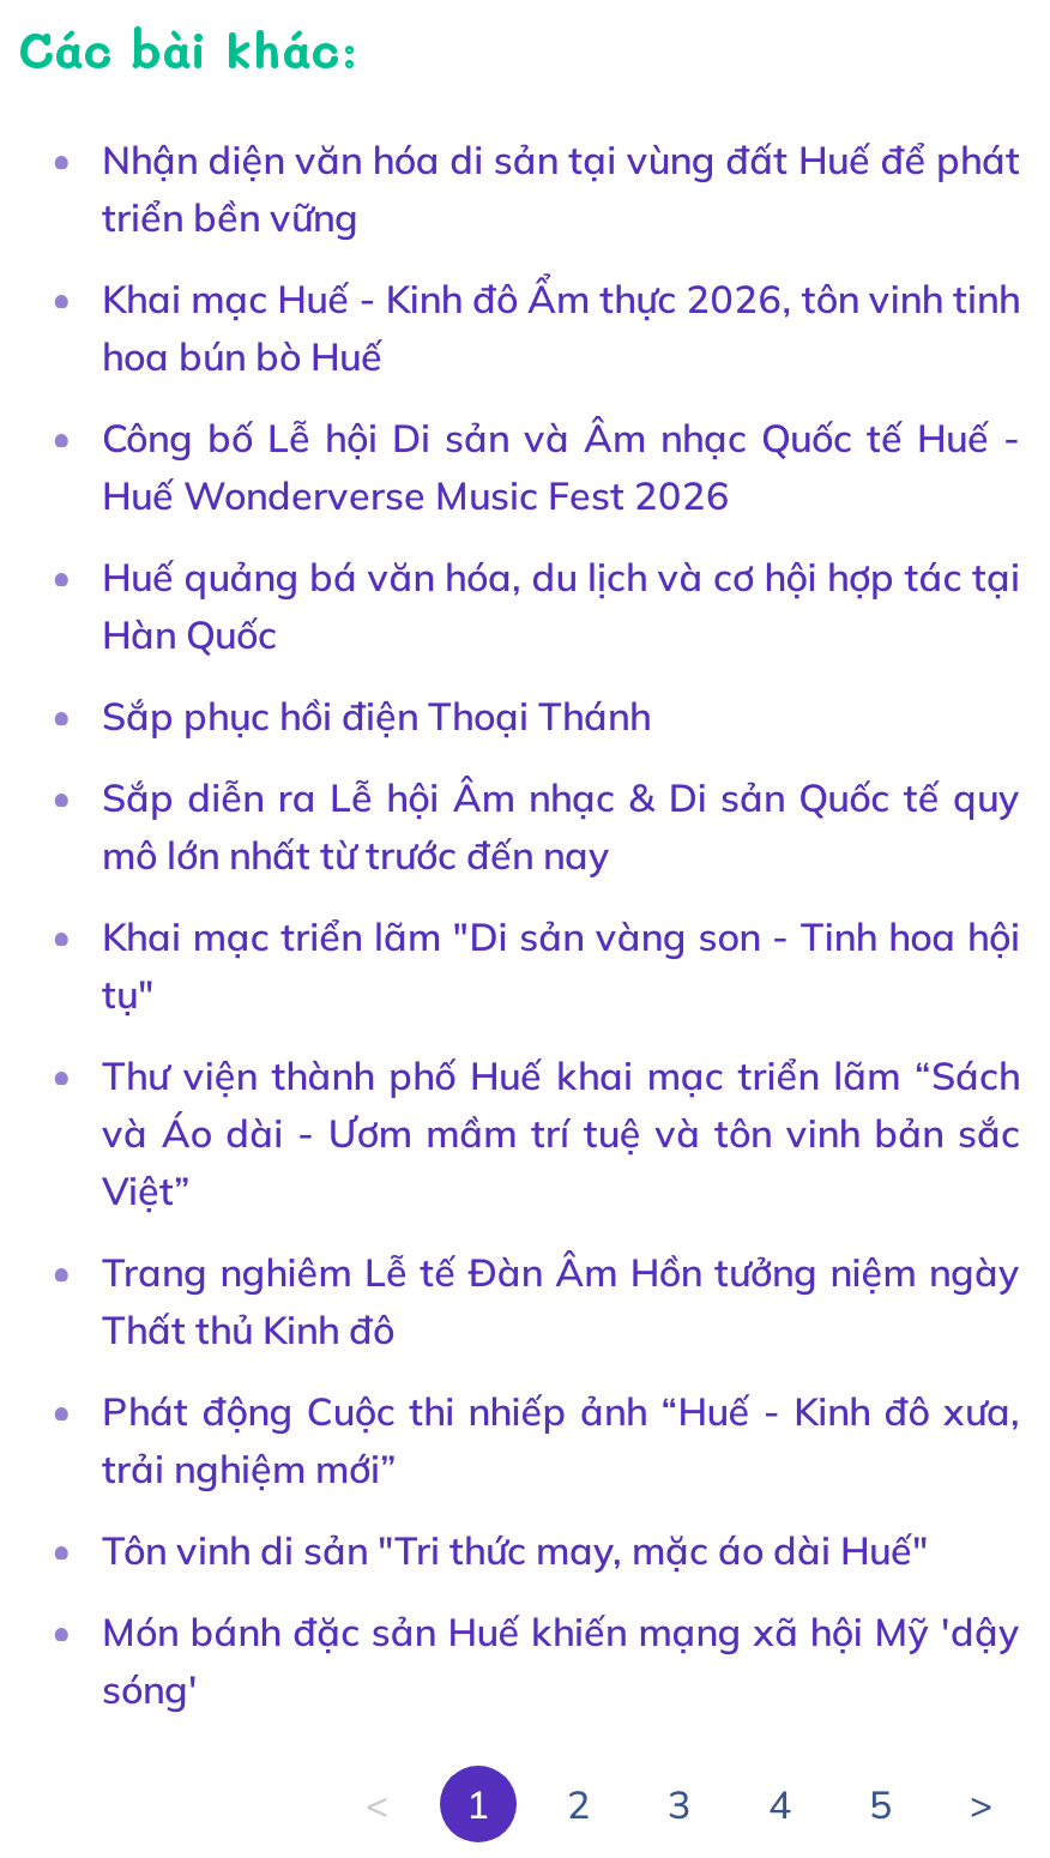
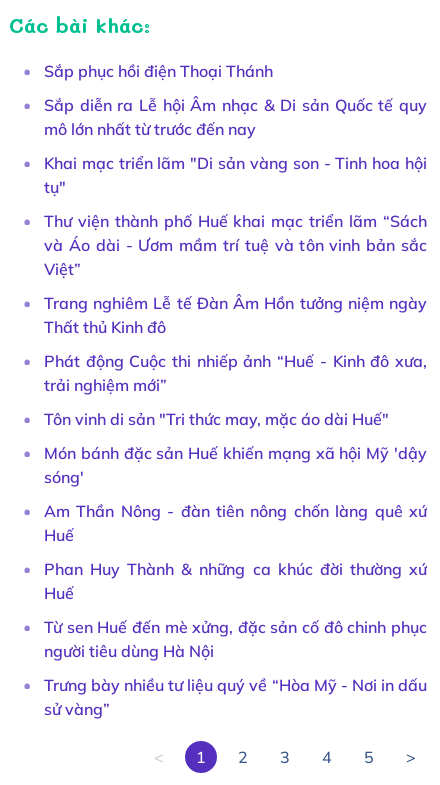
- Nhận diện văn hóa di sản tại vùng đất Huế để phát
- triển bền vững
- Khai mạc Huế - Kinh đô Ẩm thực 2026, tôn vinh tinh
- hoa bún bò Huế
- Công bố Lễ hội Di sản và Âm nhạc Quốc tế Huế -
- Huế Wonderverse Music Fest 2026
- Huế quảng bá văn hóa, du lịch và cơ hội hợp tác tại
- Hàn Quốc

moved up: Sắp phục hồi điện Thoại Thánh | Sắp diễn ra Lễ hội Âm nhạc & Di sản Quốc tế quy | mô lớn nhất từ trước đến nay | ... | Món bánh đặc sản Huế khiến mạng xã hội Mỹ 'dậy | sóng'

+ Am Thần Nông - đàn tiên nông chốn làng quê xứ
+ Huế
+ Phan Huy Thành & những ca khúc đời thường xứ
+ Huế
+ Từ sen Huế đến mè xửng, đặc sản cố đô chinh phục
+ người tiêu dùng Hà Nội
+ Trưng bày nhiều tư liệu quý về “Hòa Mỹ - Nơi in dấu
+ sử vàng”
